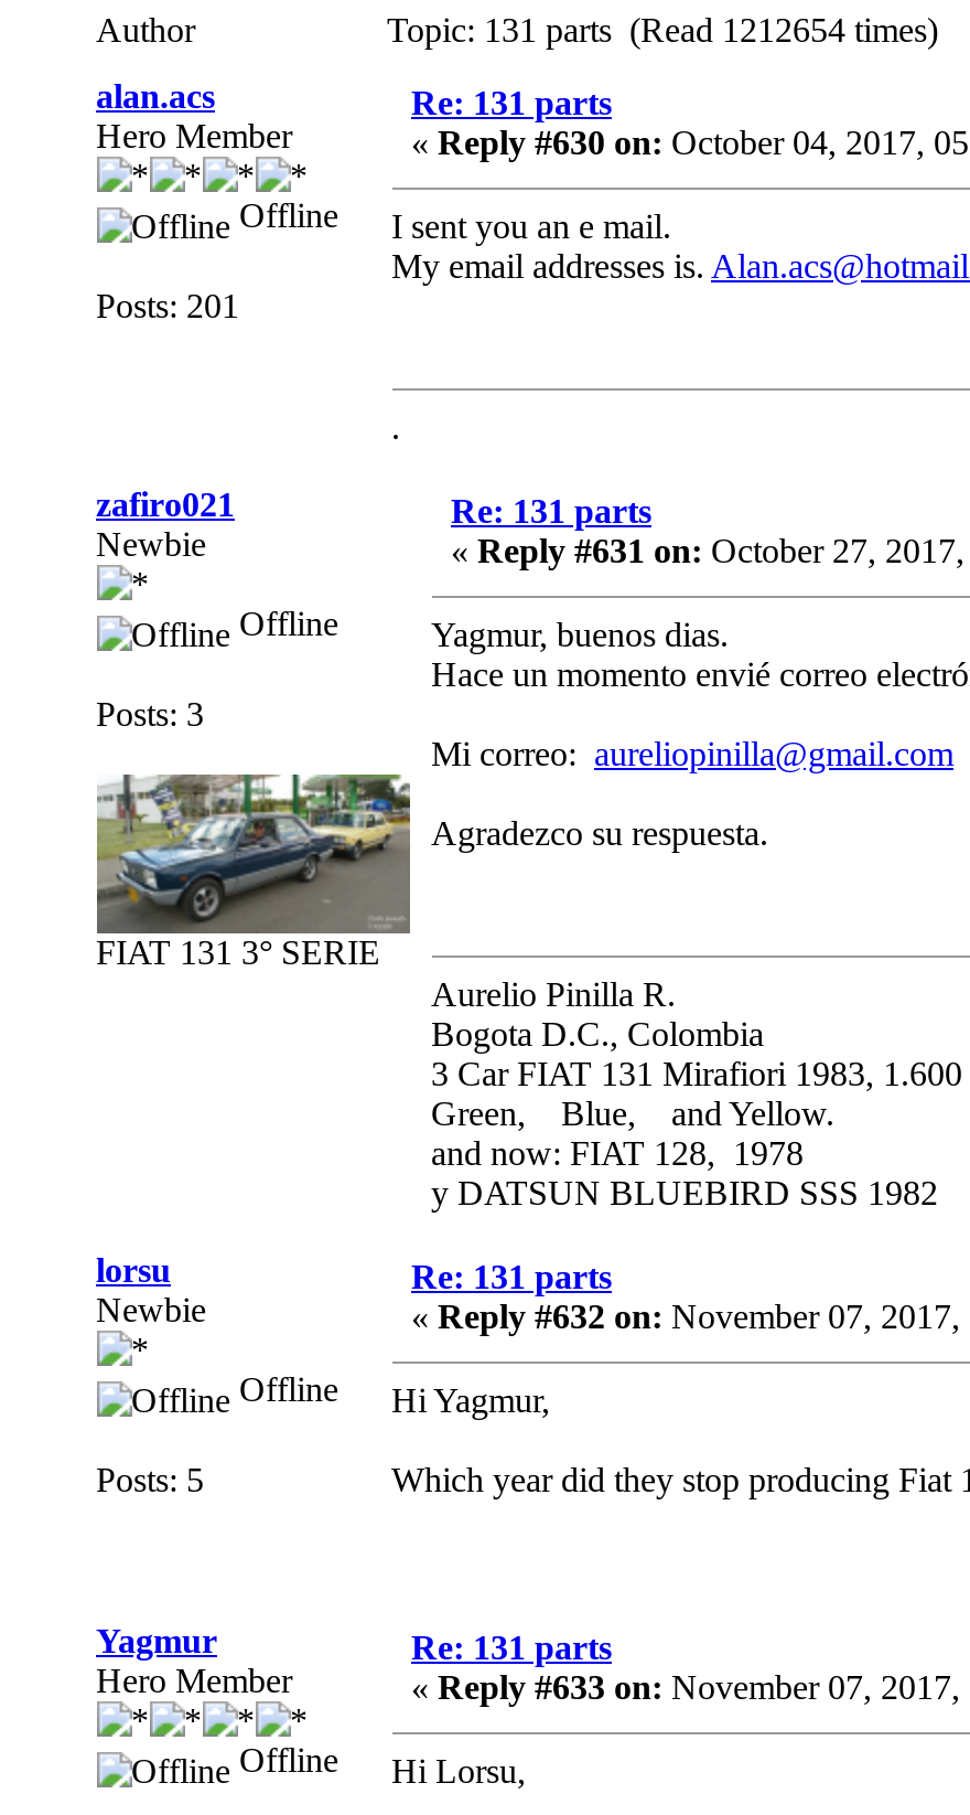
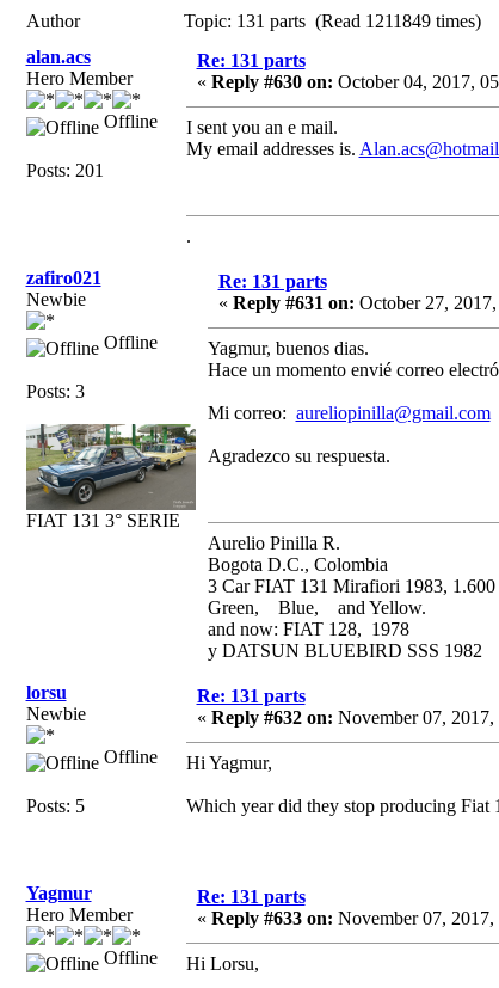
- Topic: 131 parts (Read 1212654 times)
+ Topic: 131 parts (Read 1211849 times)
